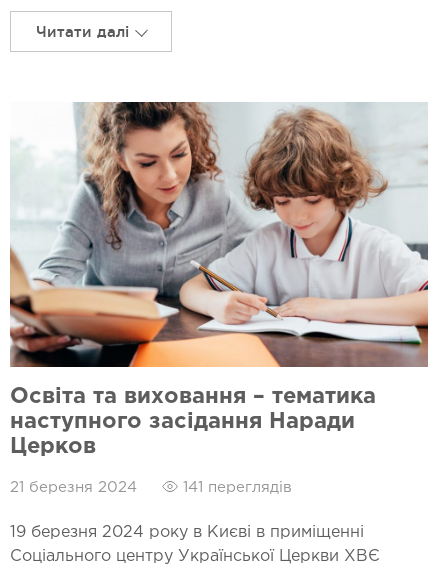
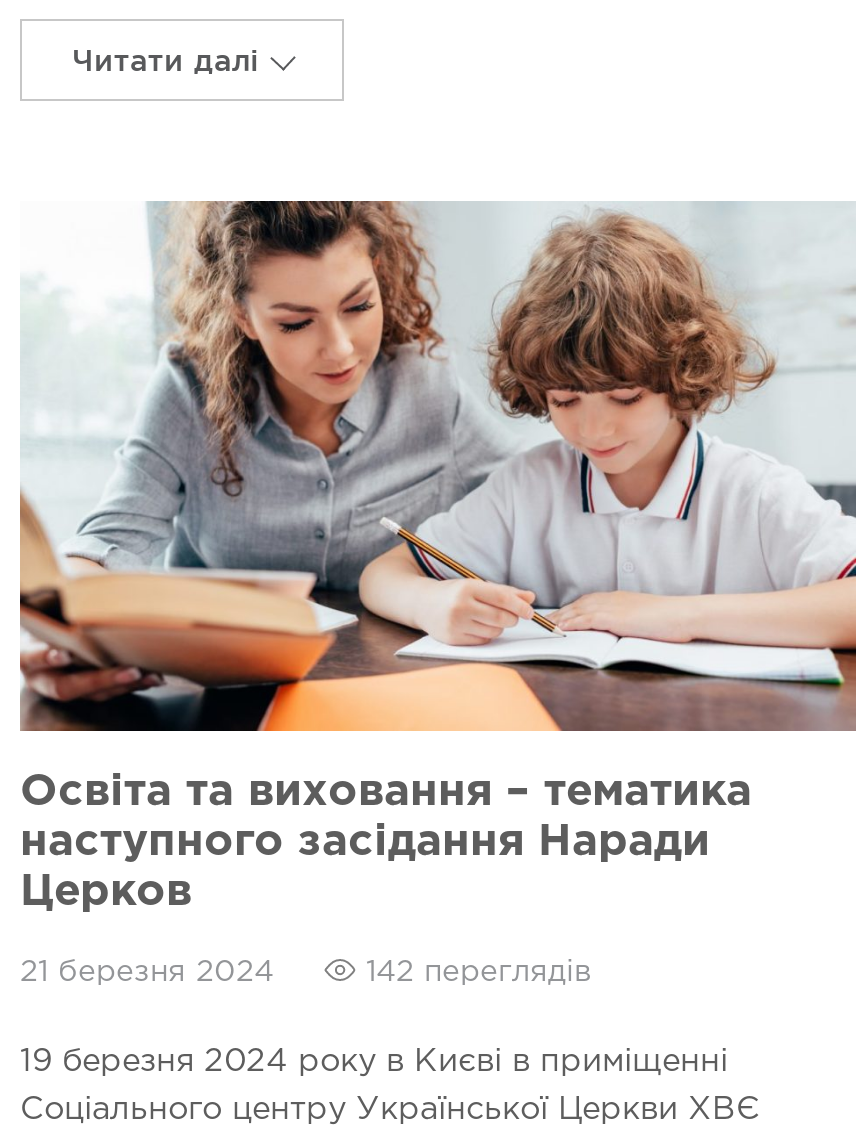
- 141 переглядів
+ 142 переглядів
